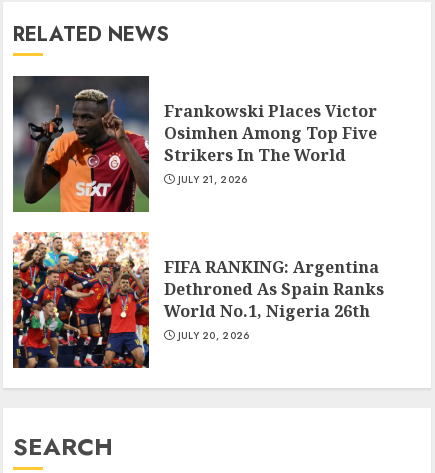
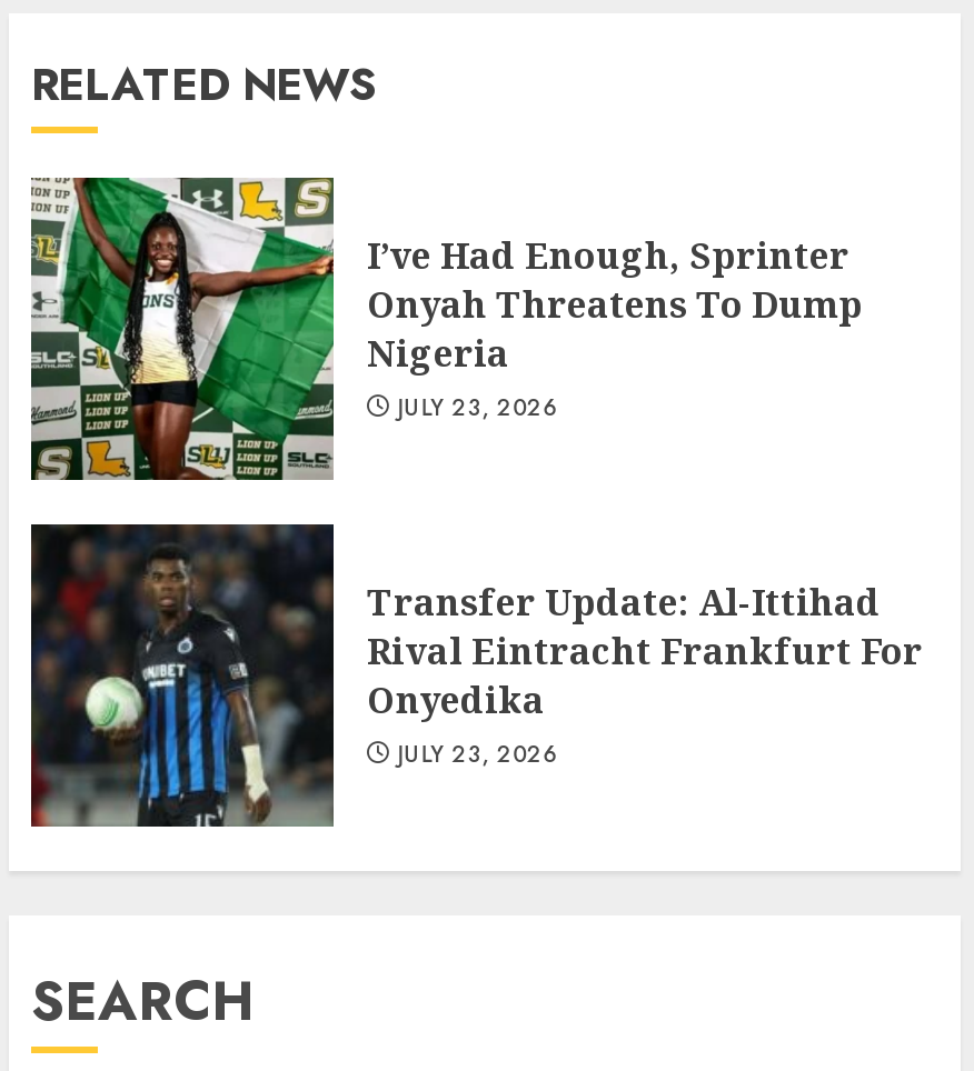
- [image]
- Frankowski Places Victor
- Osimhen Among Top Five
- Strikers In The World
- JULY 21, 2026
+ [image]
+ I’ve Had Enough, Sprinter
+ Onyah Threatens To Dump
+ Nigeria
+ JULY 23, 2026

- [image]
- FIFA RANKING: Argentina
- Dethroned As Spain Ranks
- World No.1, Nigeria 26th
- JULY 20, 2026
+ [image]
+ Transfer Update: Al-Ittihad
+ Rival Eintracht Frankfurt For
+ Onyedika
+ JULY 23, 2026
